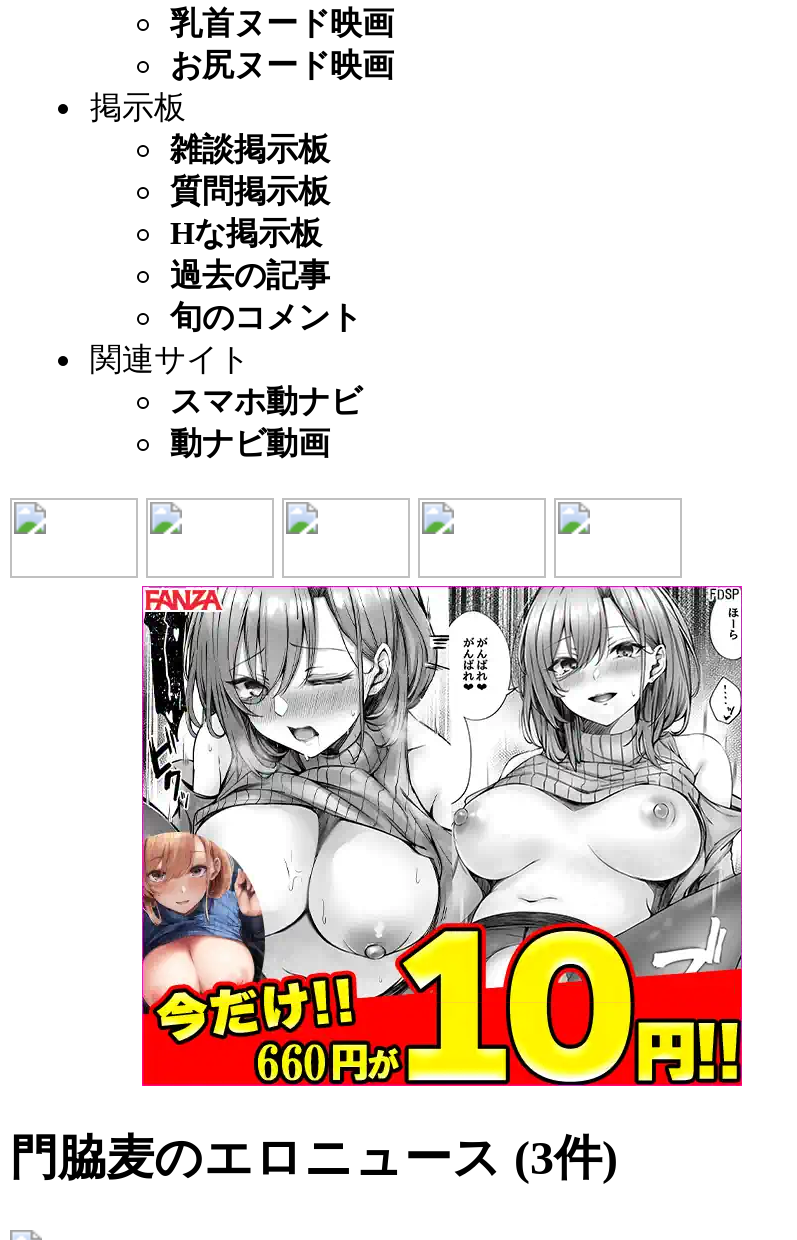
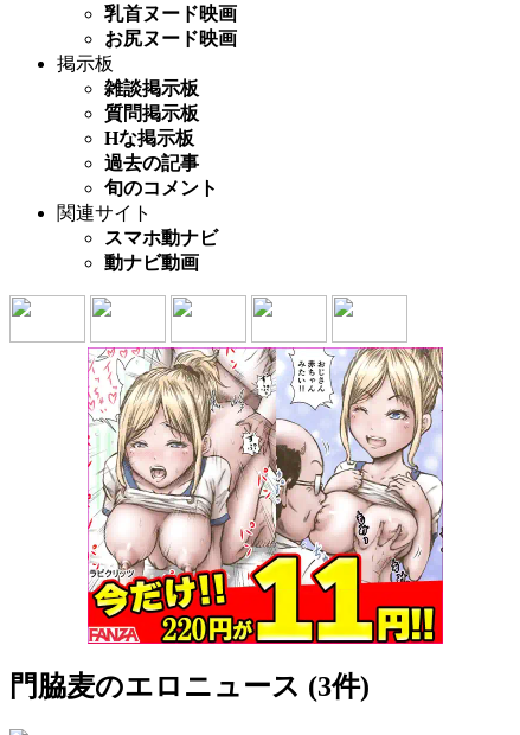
- [image]
+ [image]
